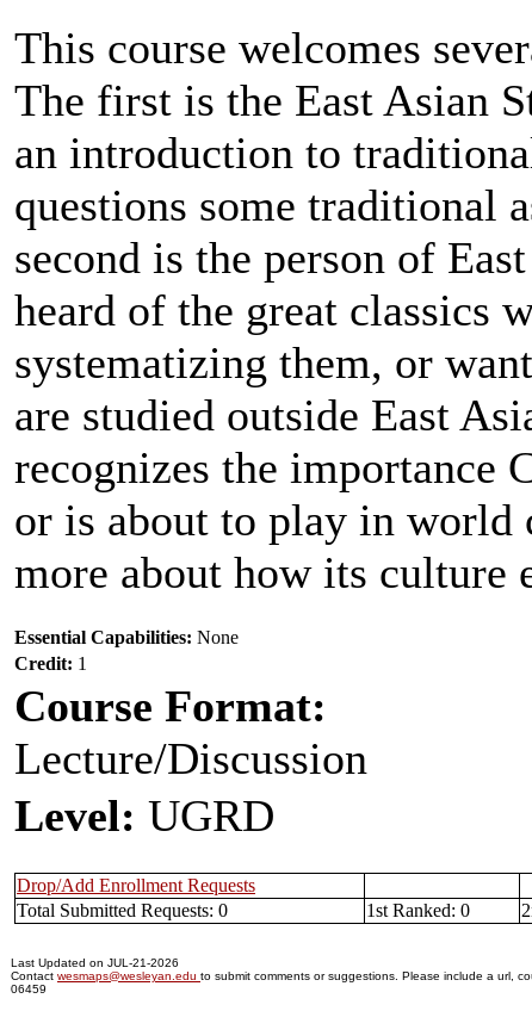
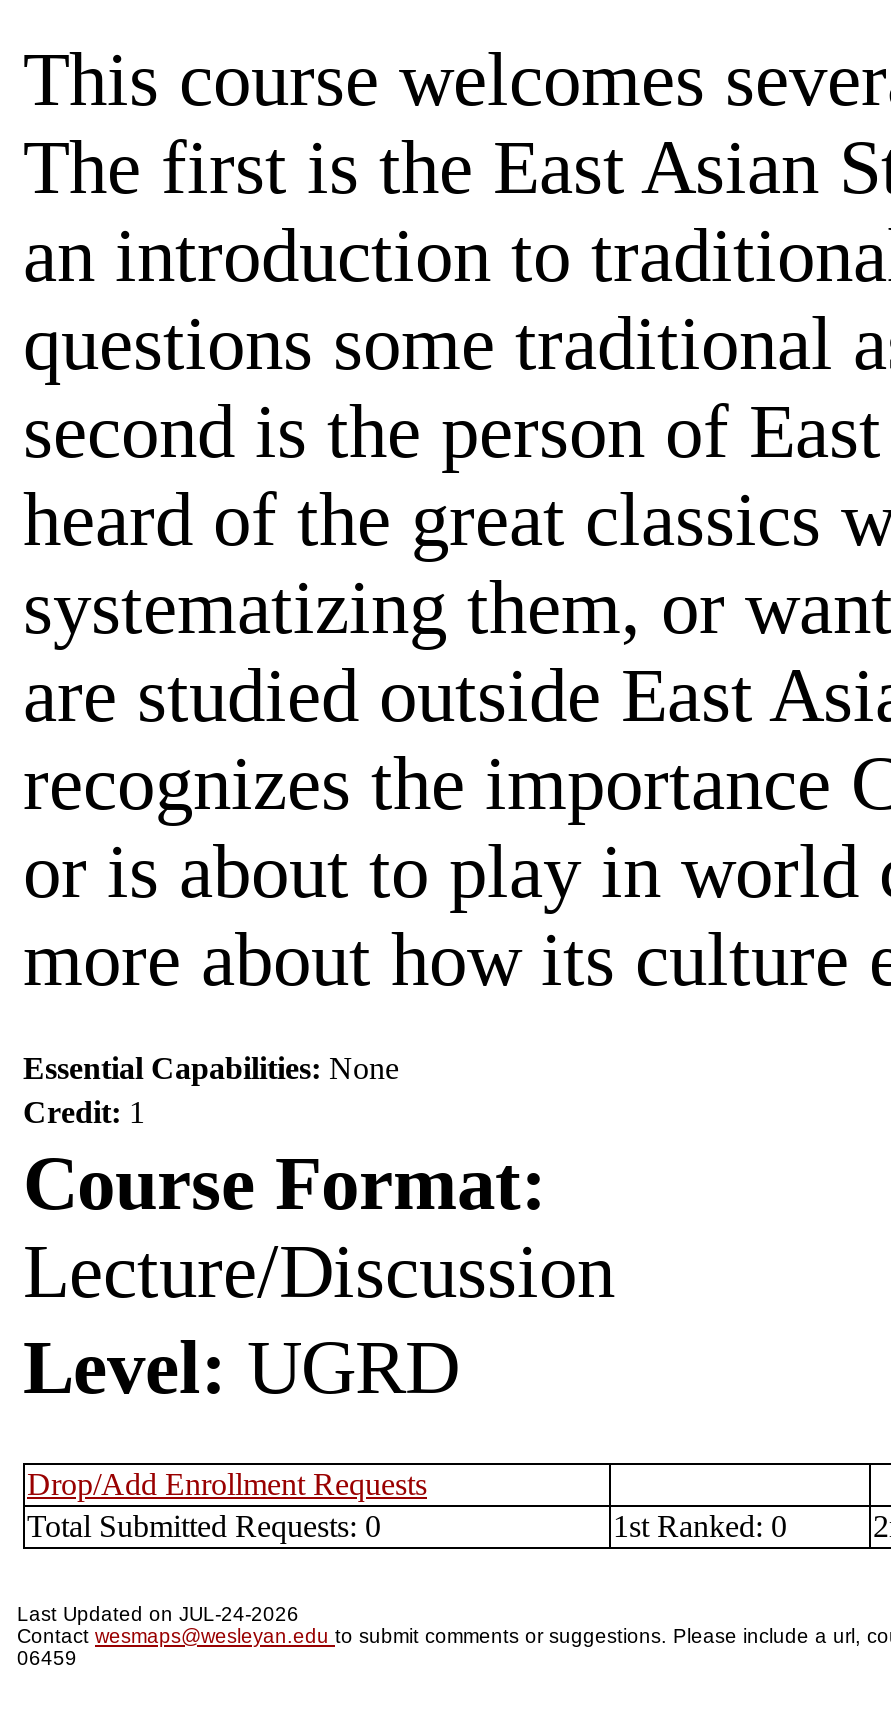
- Last Updated on JUL-21-2026
+ Last Updated on JUL-24-2026
